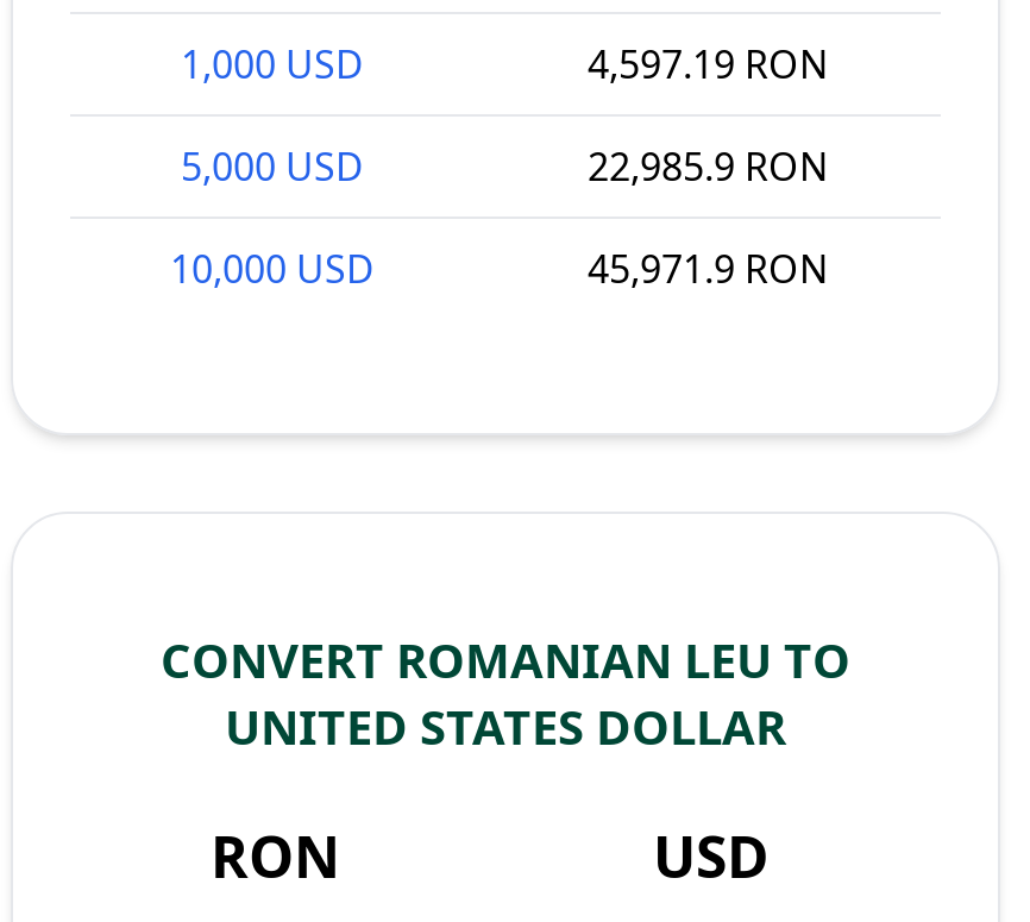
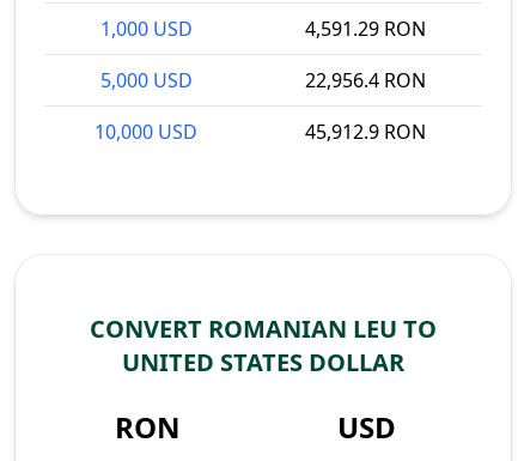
- 4,597.19 RON
+ 4,591.29 RON

- 22,985.9 RON
+ 22,956.4 RON

- 45,971.9 RON
+ 45,912.9 RON
